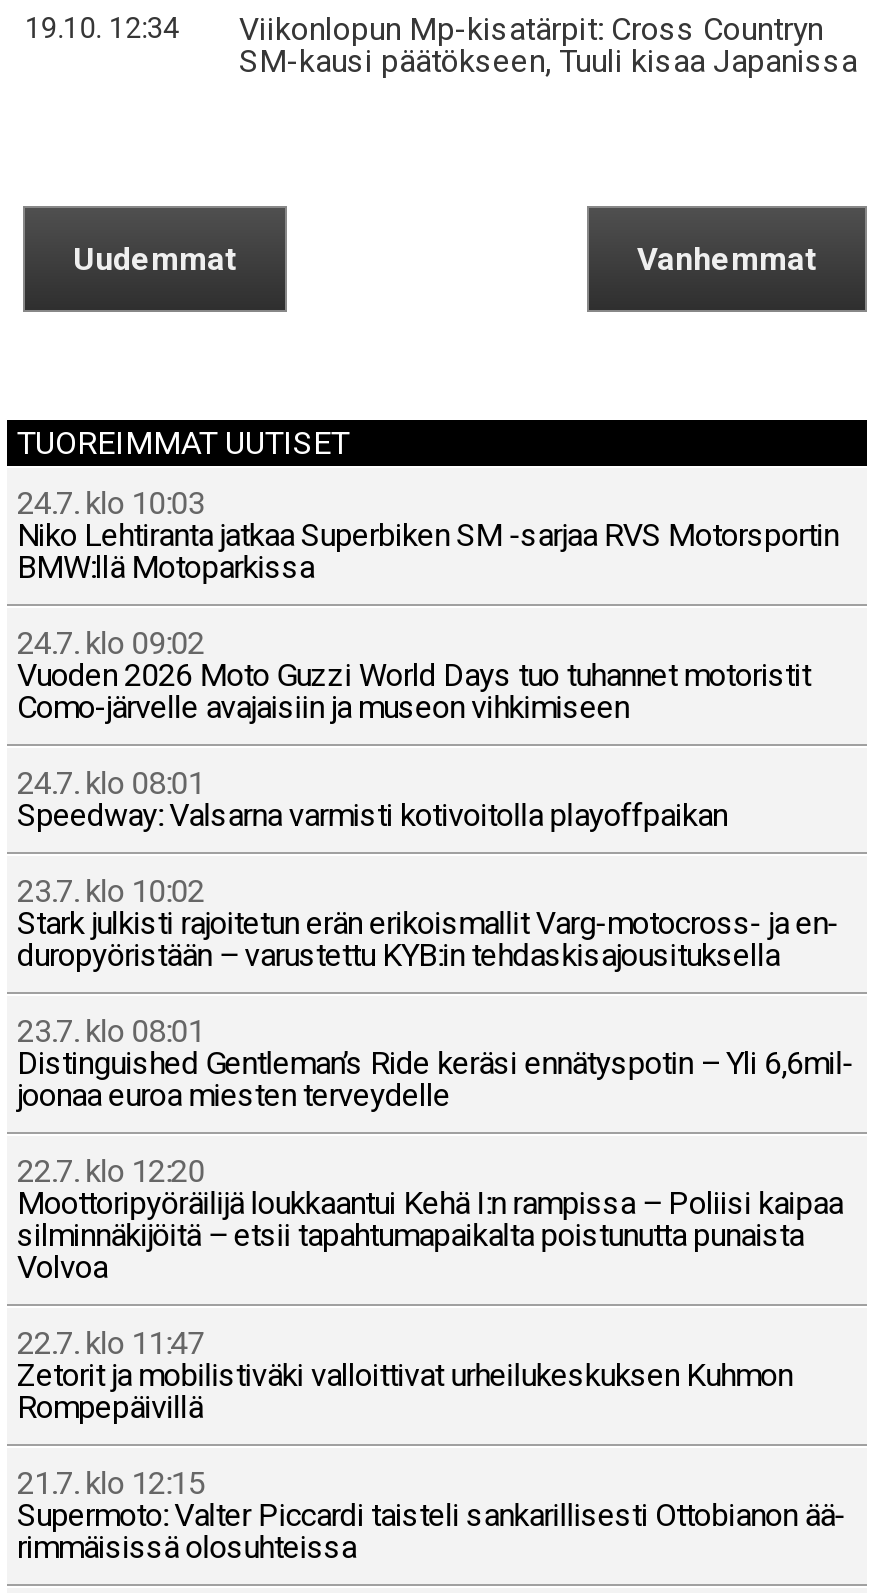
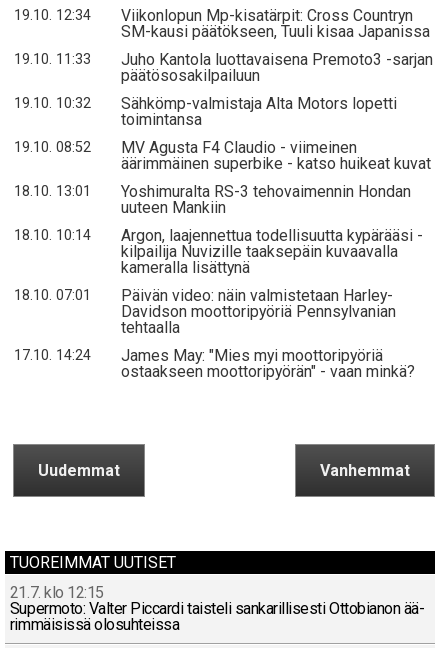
+ 19.10. 11:33
+ Juho Kantola luottavaisena Premoto3 -sarjan
+ päätösosakilpailuun
+ 19.10. 10:32
+ Sähkömp-valmistaja Alta Motors lopetti
+ toimintansa
+ 19.10. 08:52
+ MV Agusta F4 Claudio - viimeinen
+ äärimmäinen superbike - katso huikeat kuvat
+ 18.10. 13:01
+ Yoshimuralta RS-3 tehovaimennin Hondan
+ uuteen Mankiin
+ 18.10. 10:14
+ Argon, laajennettua todellisuutta kypärääsi -
+ kilpailija Nuvizille taaksepäin kuvaavalla
+ kameralla lisättynä
+ 18.10. 07:01
+ Päivän video: näin valmistetaan Harley-
+ Davidson moottoripyöriä Pennsylvanian
+ tehtaalla
+ 17.10. 14:24
+ James May: "Mies myi moottoripyöriä
+ ostaakseen moottoripyörän" - vaan minkä?

moved down: Uudemmat | Vanhemmat | TUOREIMMAT UUTISET

- 24.7. klo 10:03
- Niko Lehtiranta jatkaa Superbiken SM -sarjaa RVS Motorsportin
- BMW:llä Motoparkissa
- 24.7. klo 09:02
- Vuoden 2026 Moto Guzzi World Days tuo tuhannet motoristit
- Como-järvelle avajaisiin ja museon vihkimiseen
- 24.7. klo 08:01
- Speedway: Valsarna varmisti kotivoitolla playoffpaikan
- 23.7. klo 10:02
- Stark julkisti rajoitetun erän erikoismallit Varg-motocross- ja en
- duropyöristään – varustettu KYB:in tehdaskisajousituksella
- 23.7. klo 08:01
- Distinguished Gentleman’s Ride keräsi ennätyspotin – Yli 6,6mil
- joonaa euroa miesten terveydelle
- 22.7. klo 12:20
- Moottoripyöräilijä loukkaantui Kehä I:n rampissa – Poliisi kaipaa
- silminnäkijöitä – etsii tapahtumapaikalta poistunutta punaista
- Volvoa
- 22.7. klo 11:47
- Zetorit ja mobilistiväki valloittivat urheilukeskuksen Kuhmon
- Rompepäivillä
